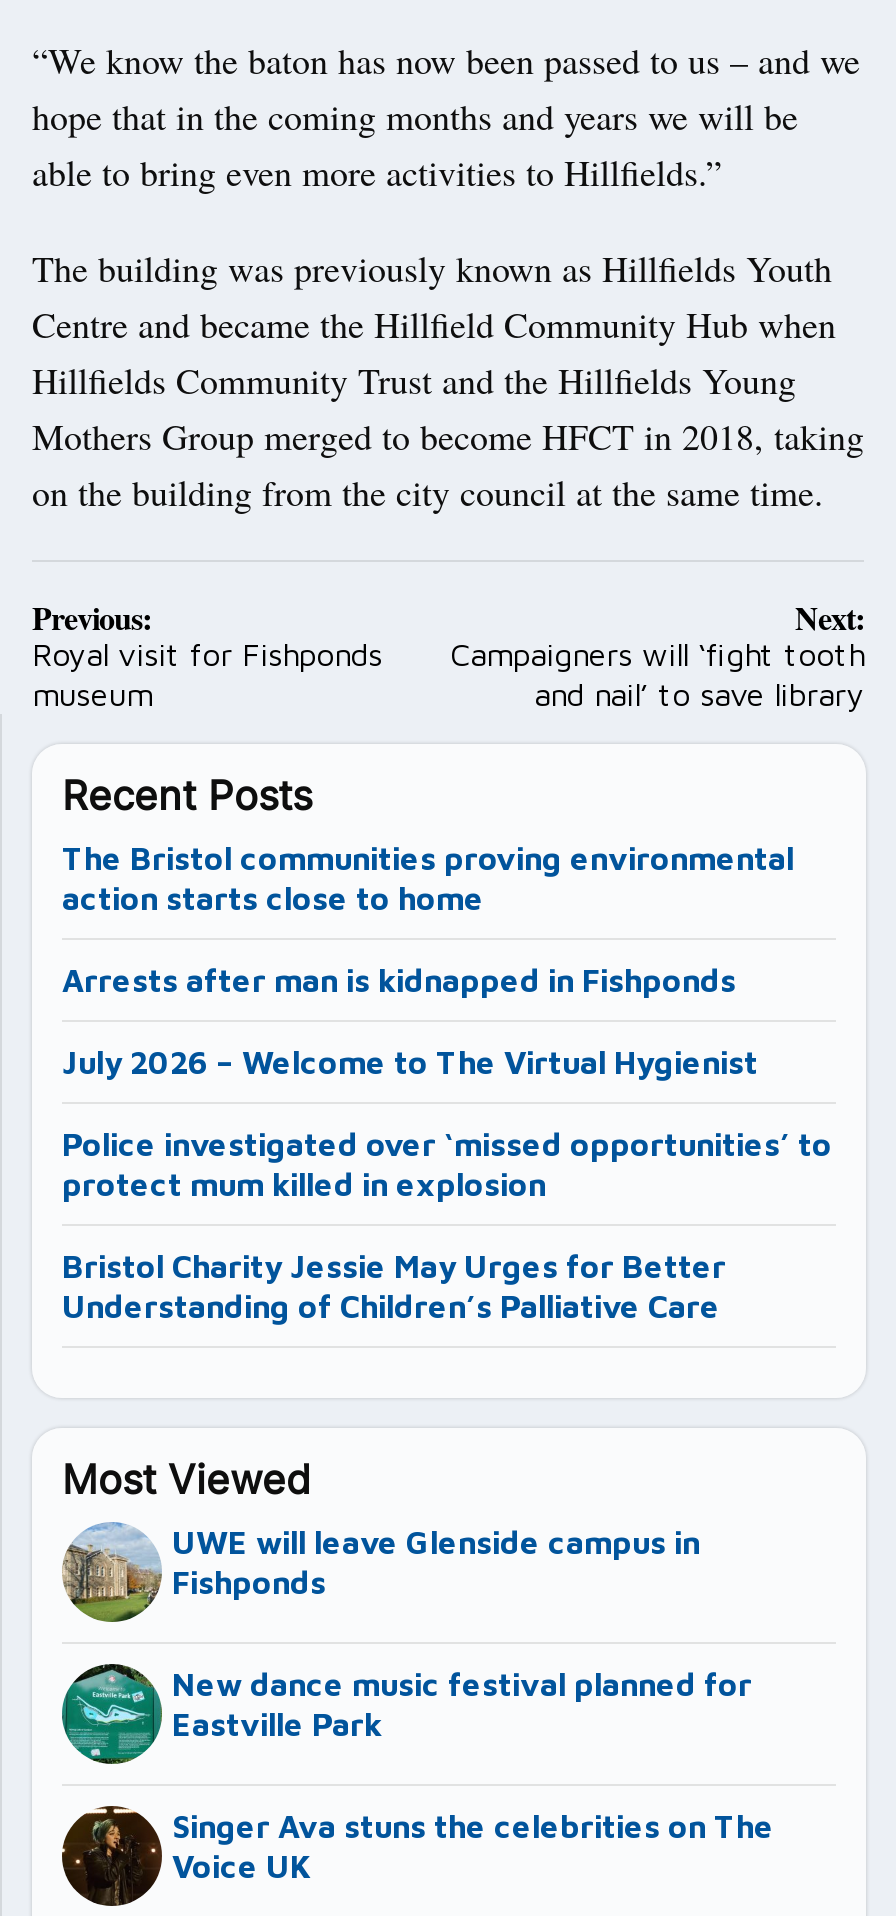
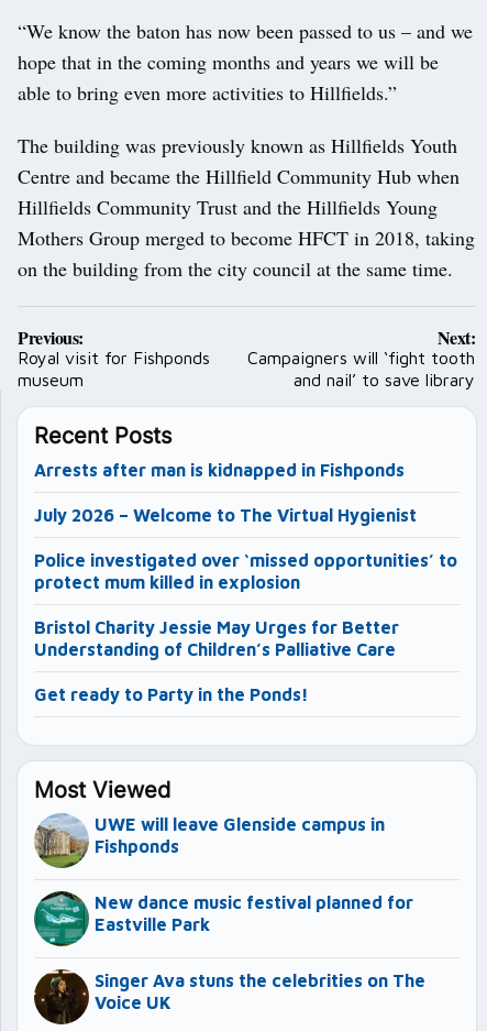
- The Bristol communities proving environmental
- action starts close to home

moved up: Arrests after man is kidnapped in Fishponds | July 2026 – Welcome to The Virtual Hygienist | Police investigated over ‘missed opportunities’ to | protect mum killed in explosion | Bristol Charity Jessie May Urges for Better | Understanding of Children’s Palliative Care

+ Get ready to Party in the Ponds!
